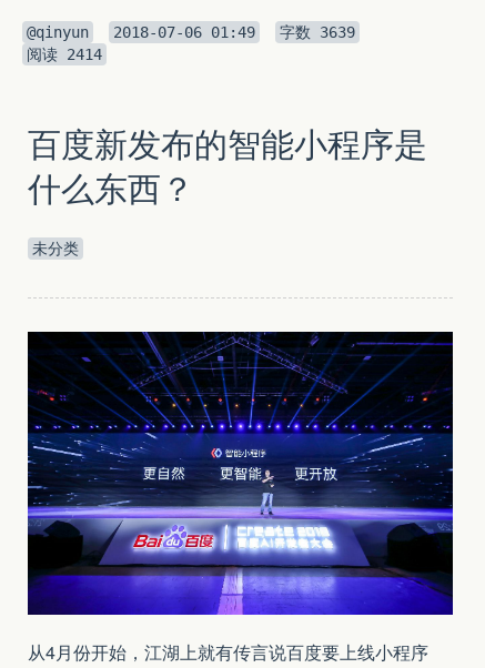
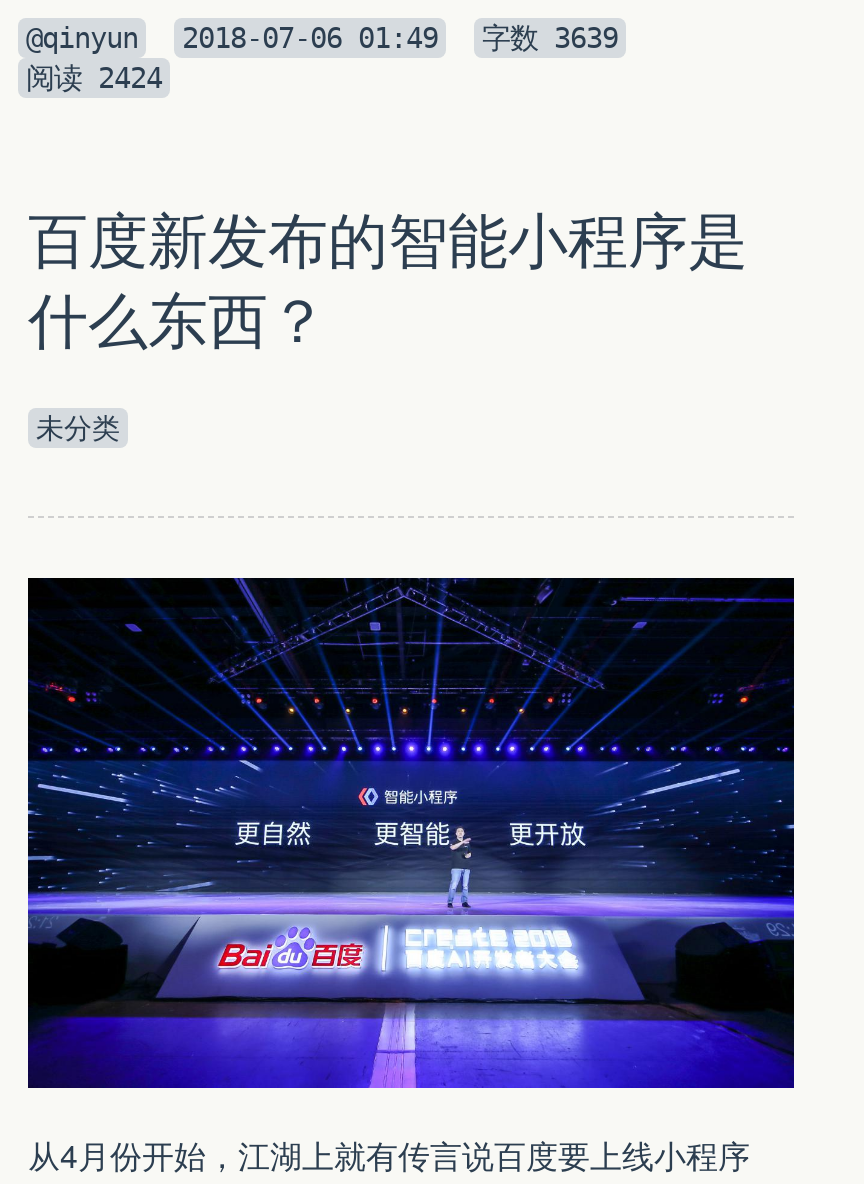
- 阅读2414
+ 阅读2424
